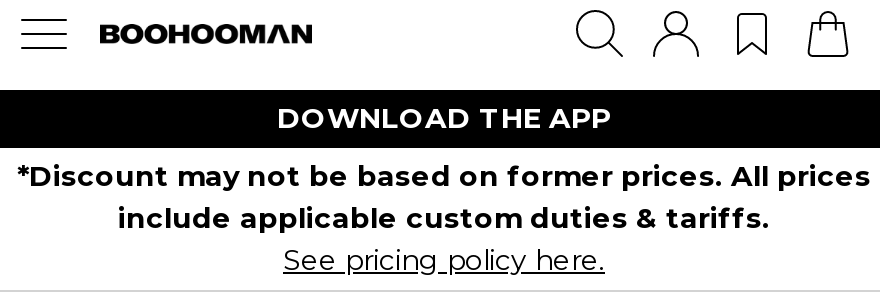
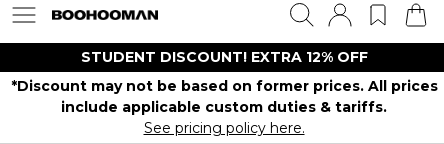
- DOWNLOAD THE APP
+ STUDENT DISCOUNT! EXTRA 12% OFF
